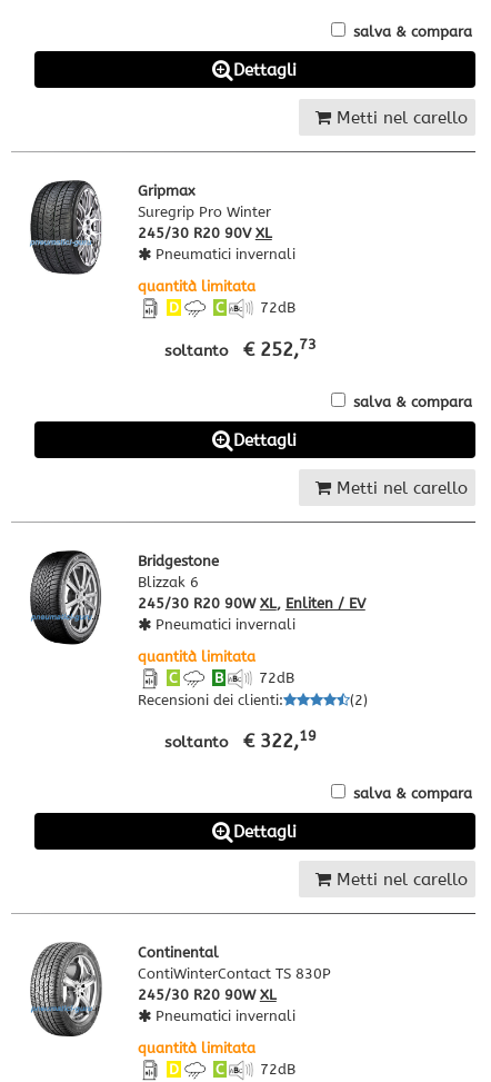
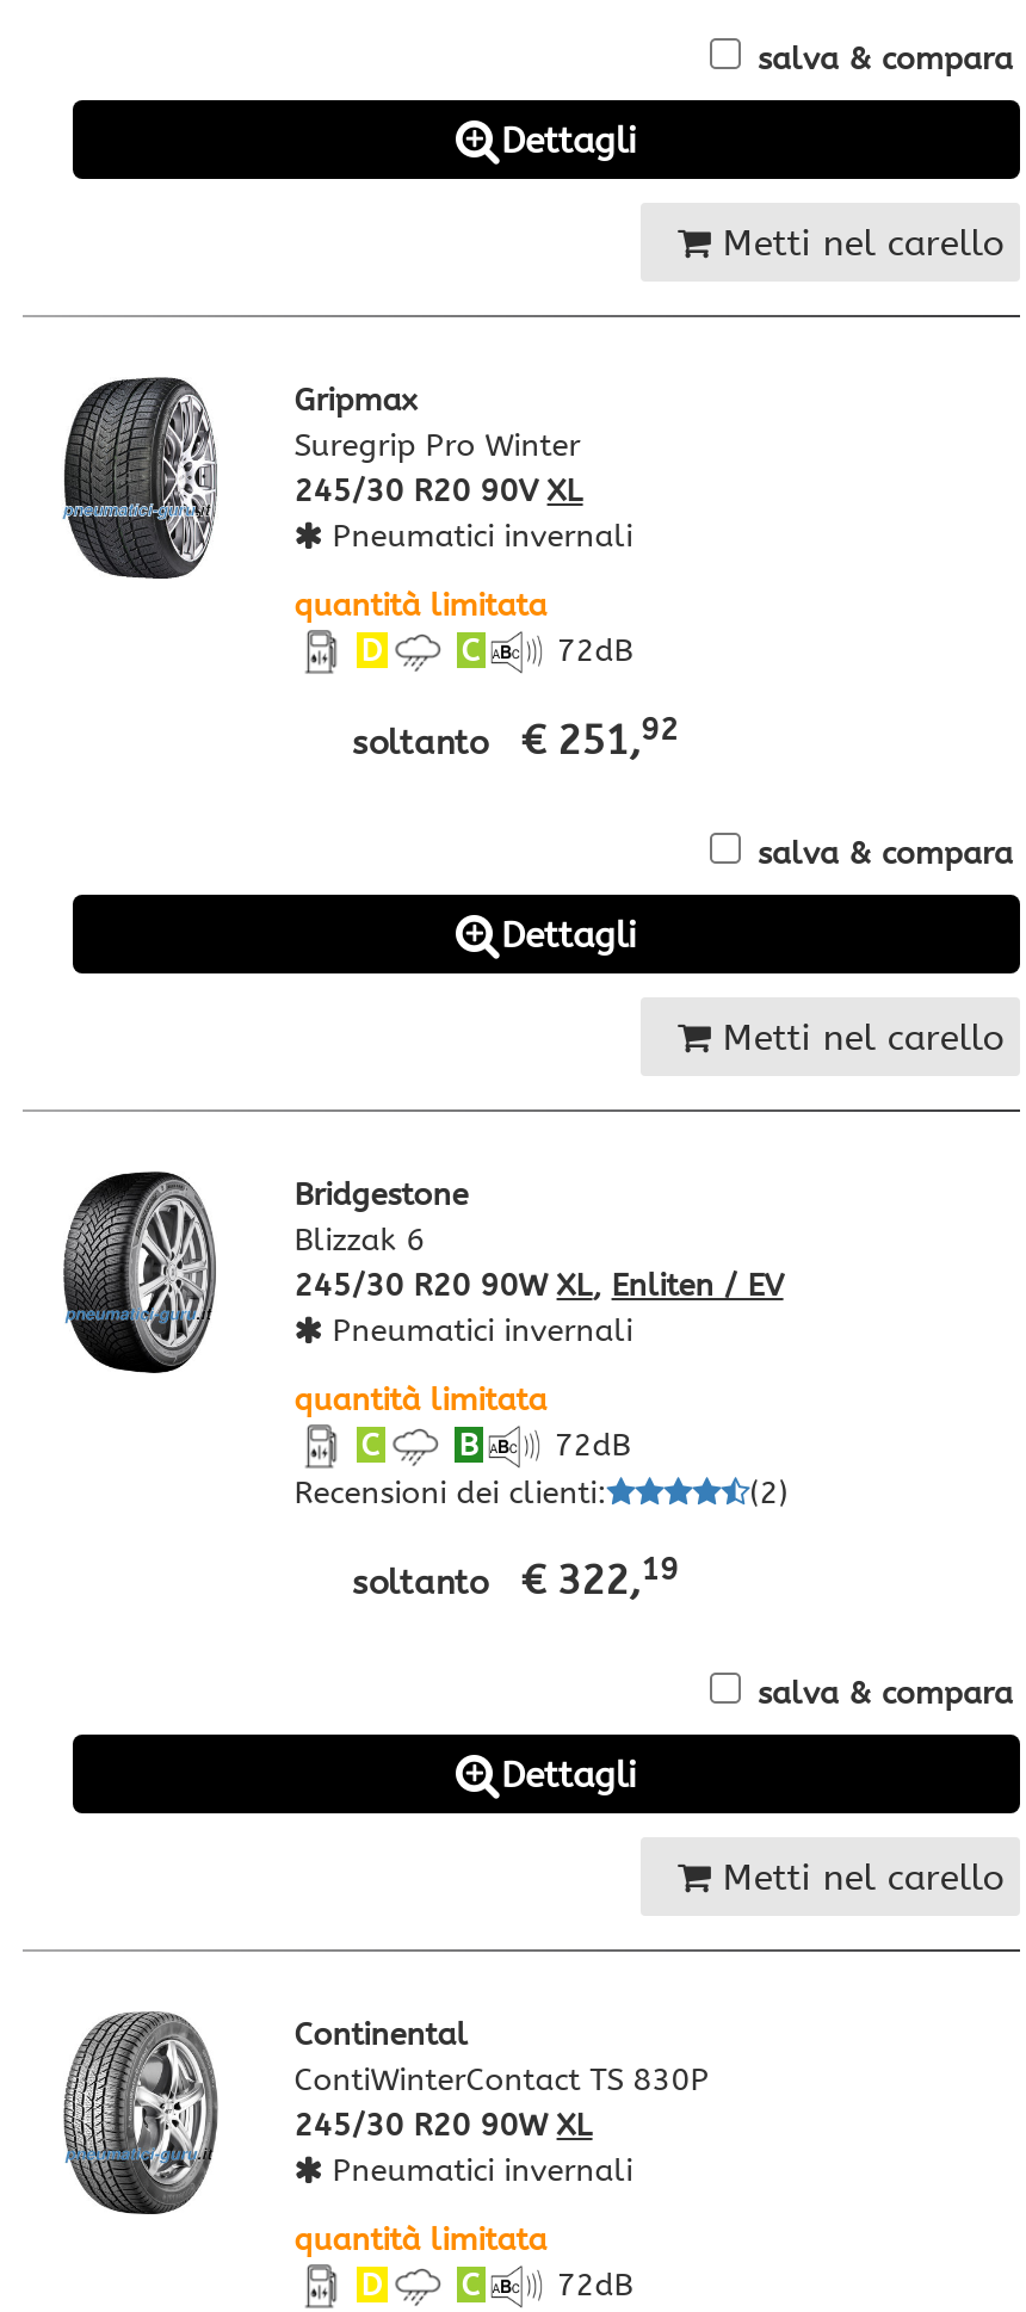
- soltanto € 252,73
+ soltanto € 251,92
